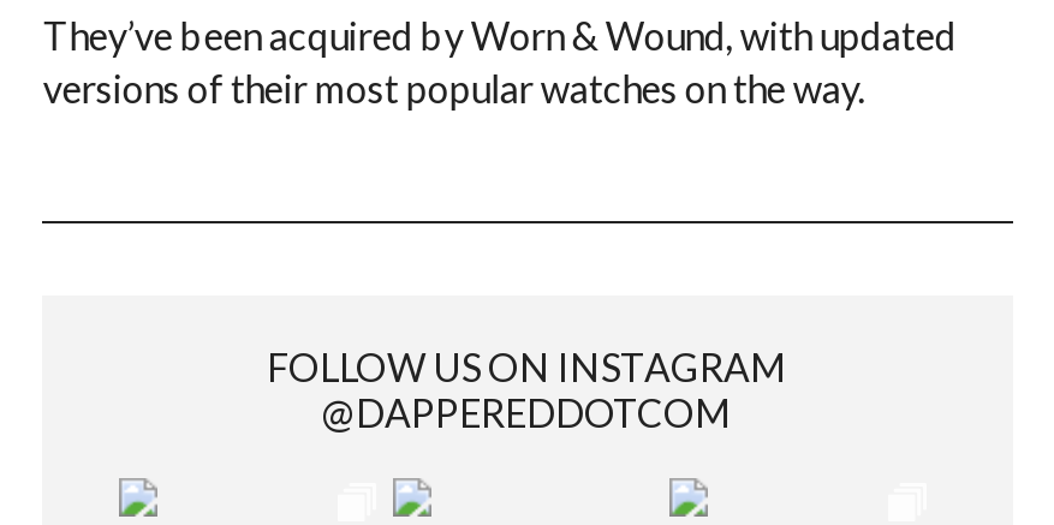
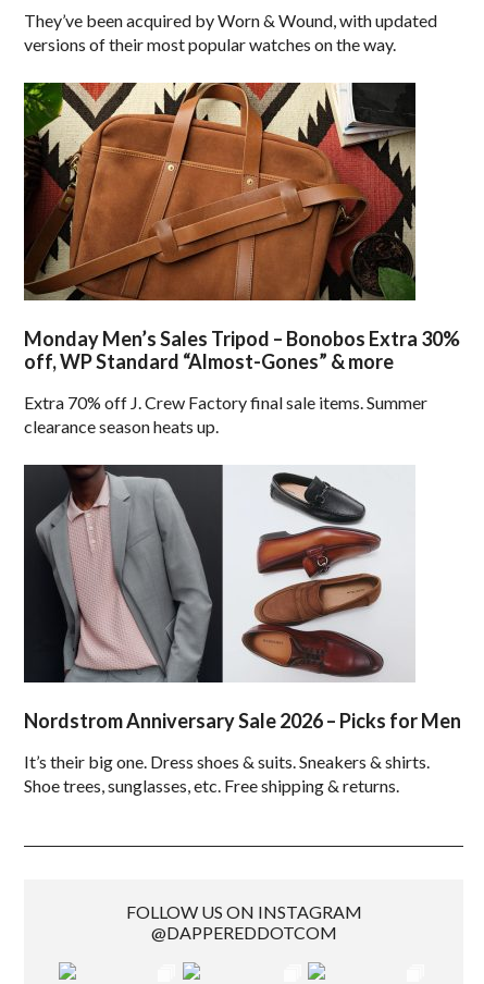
+ [image]
+ Monday Men’s Sales Tripod – Bonobos Extra 30%
+ off, WP Standard “Almost-Gones” & more
+ Extra 70% off J. Crew Factory final sale items. Summer
+ clearance season heats up.

+ [image]
+ Nordstrom Anniversary Sale 2026 – Picks for Men
+ It’s their big one. Dress shoes & suits. Sneakers & shirts.
+ Shoe trees, sunglasses, etc. Free shipping & returns.

+ [image]
